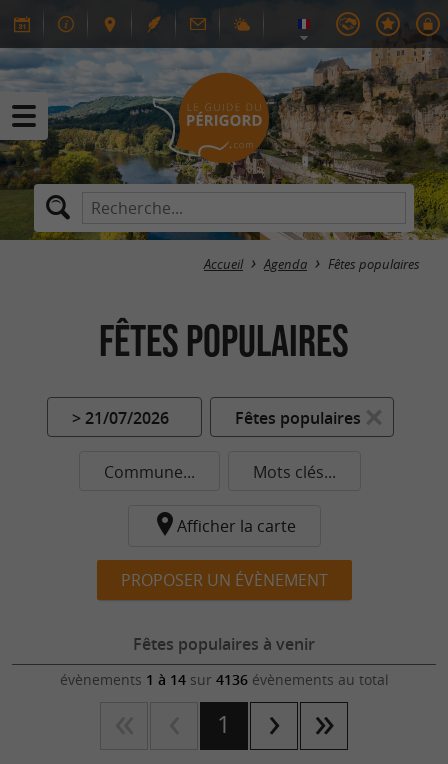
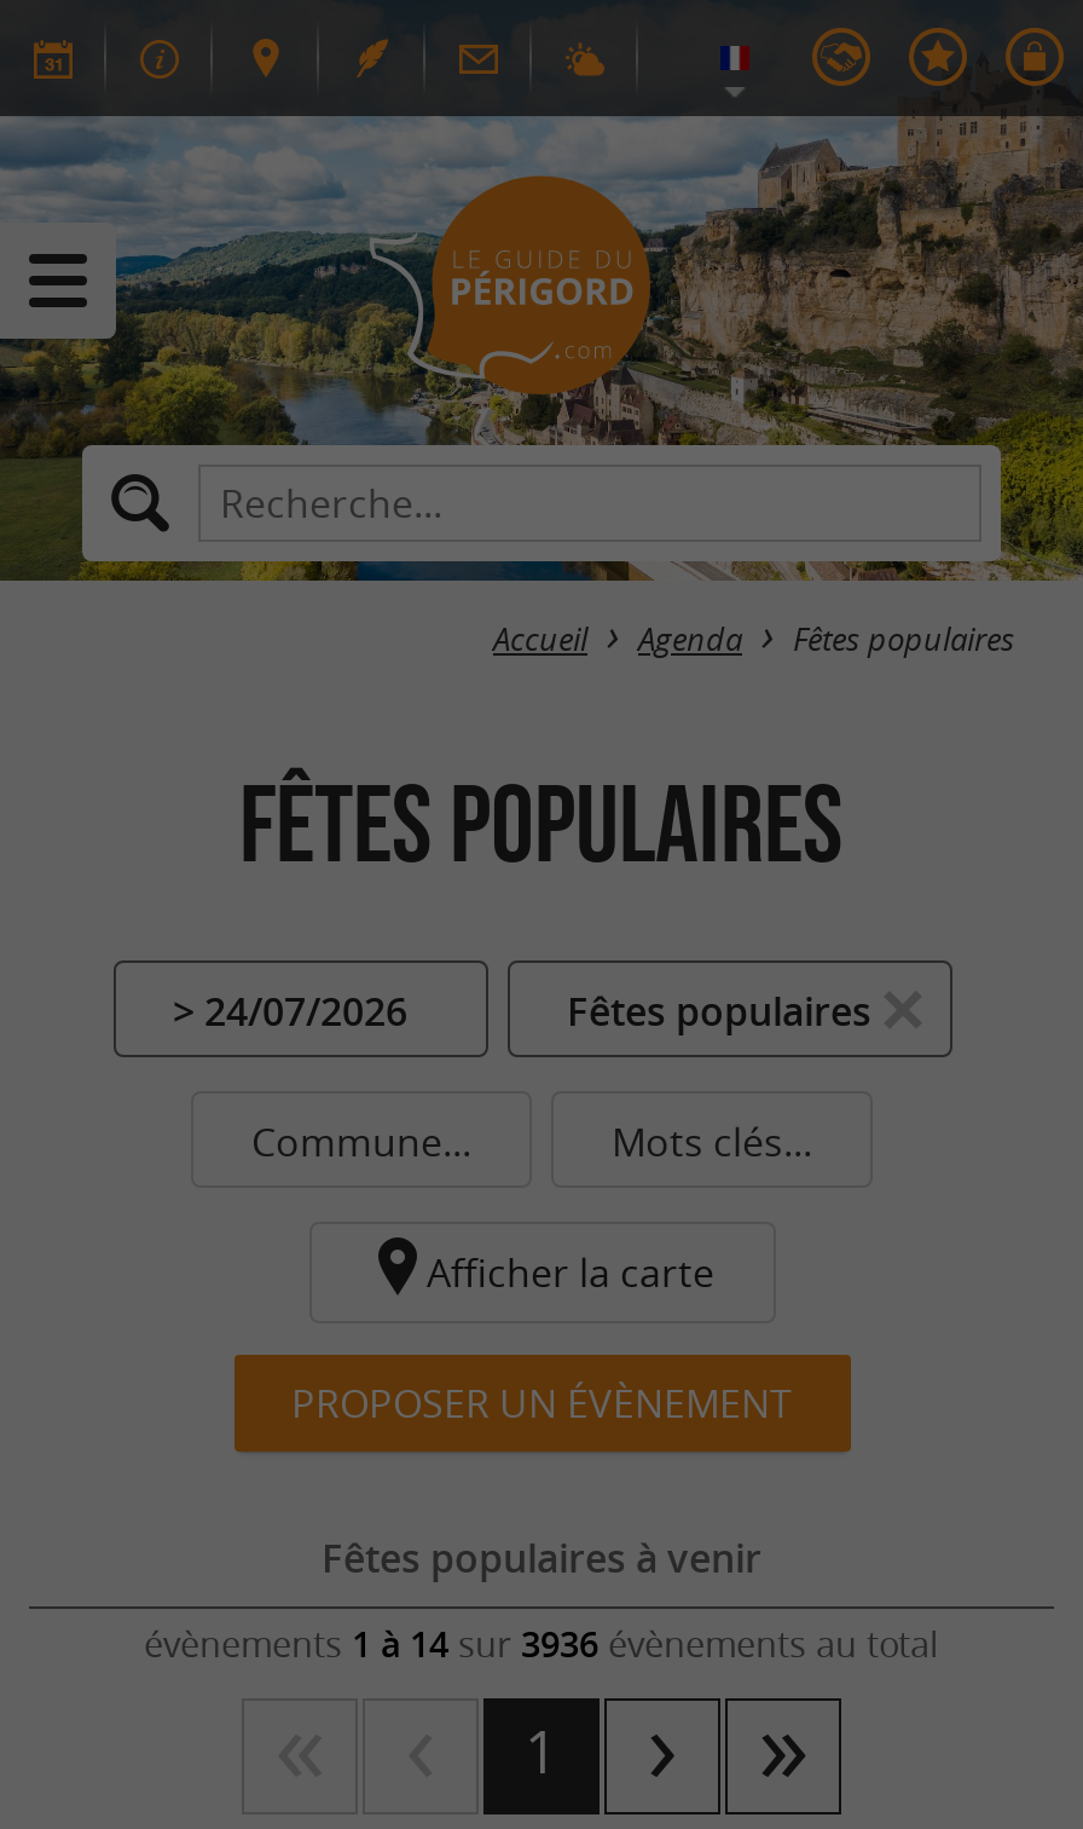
- > 21/07/2026
+ > 24/07/2026

- évènements 1 à 14 sur 4136 évènements au total
+ évènements 1 à 14 sur 3936 évènements au total
